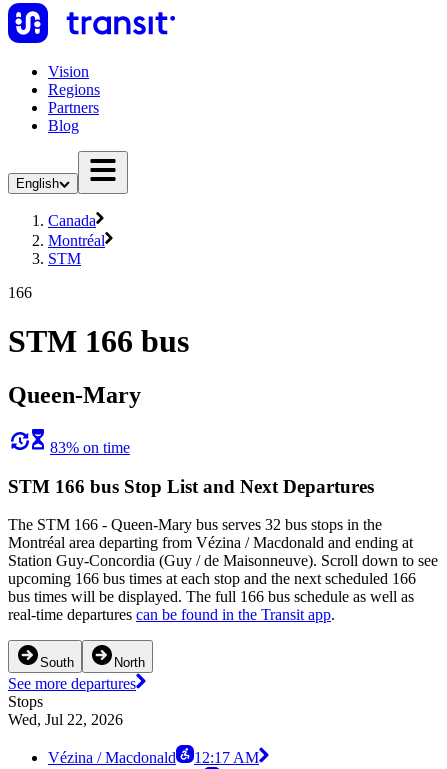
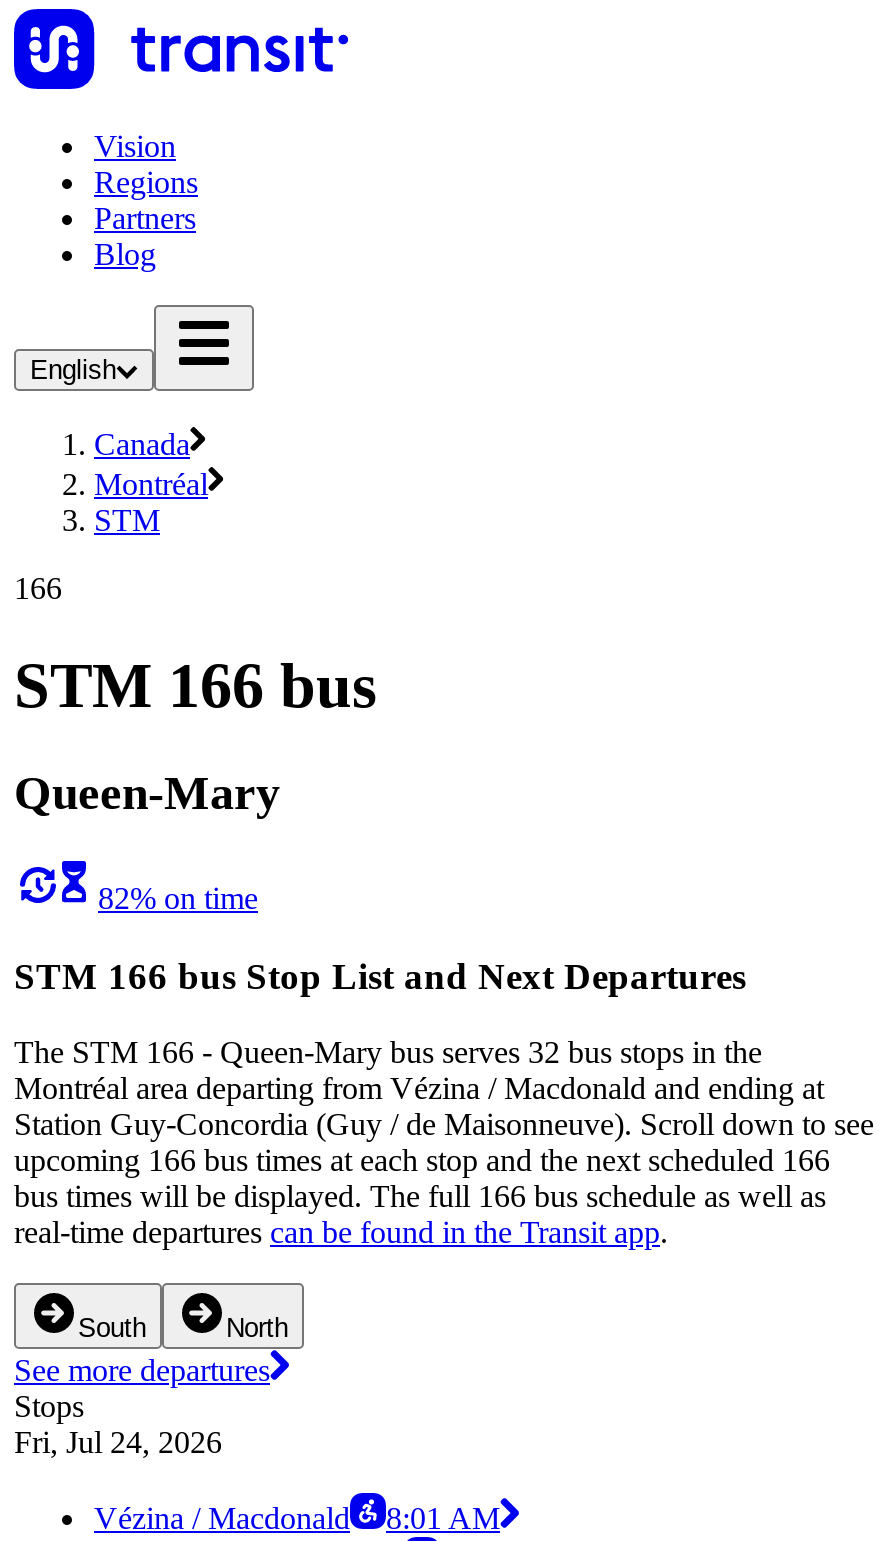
- 83% on time
+ 82% on time

- Wed, Jul 22, 2026
+ Fri, Jul 24, 2026

- Vézina / Macdonald 12:17 AM
+ Vézina / Macdonald 8:01 AM
